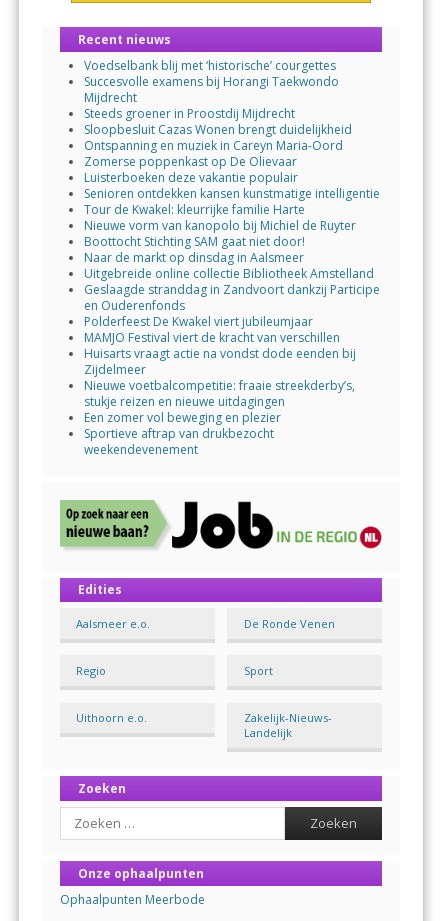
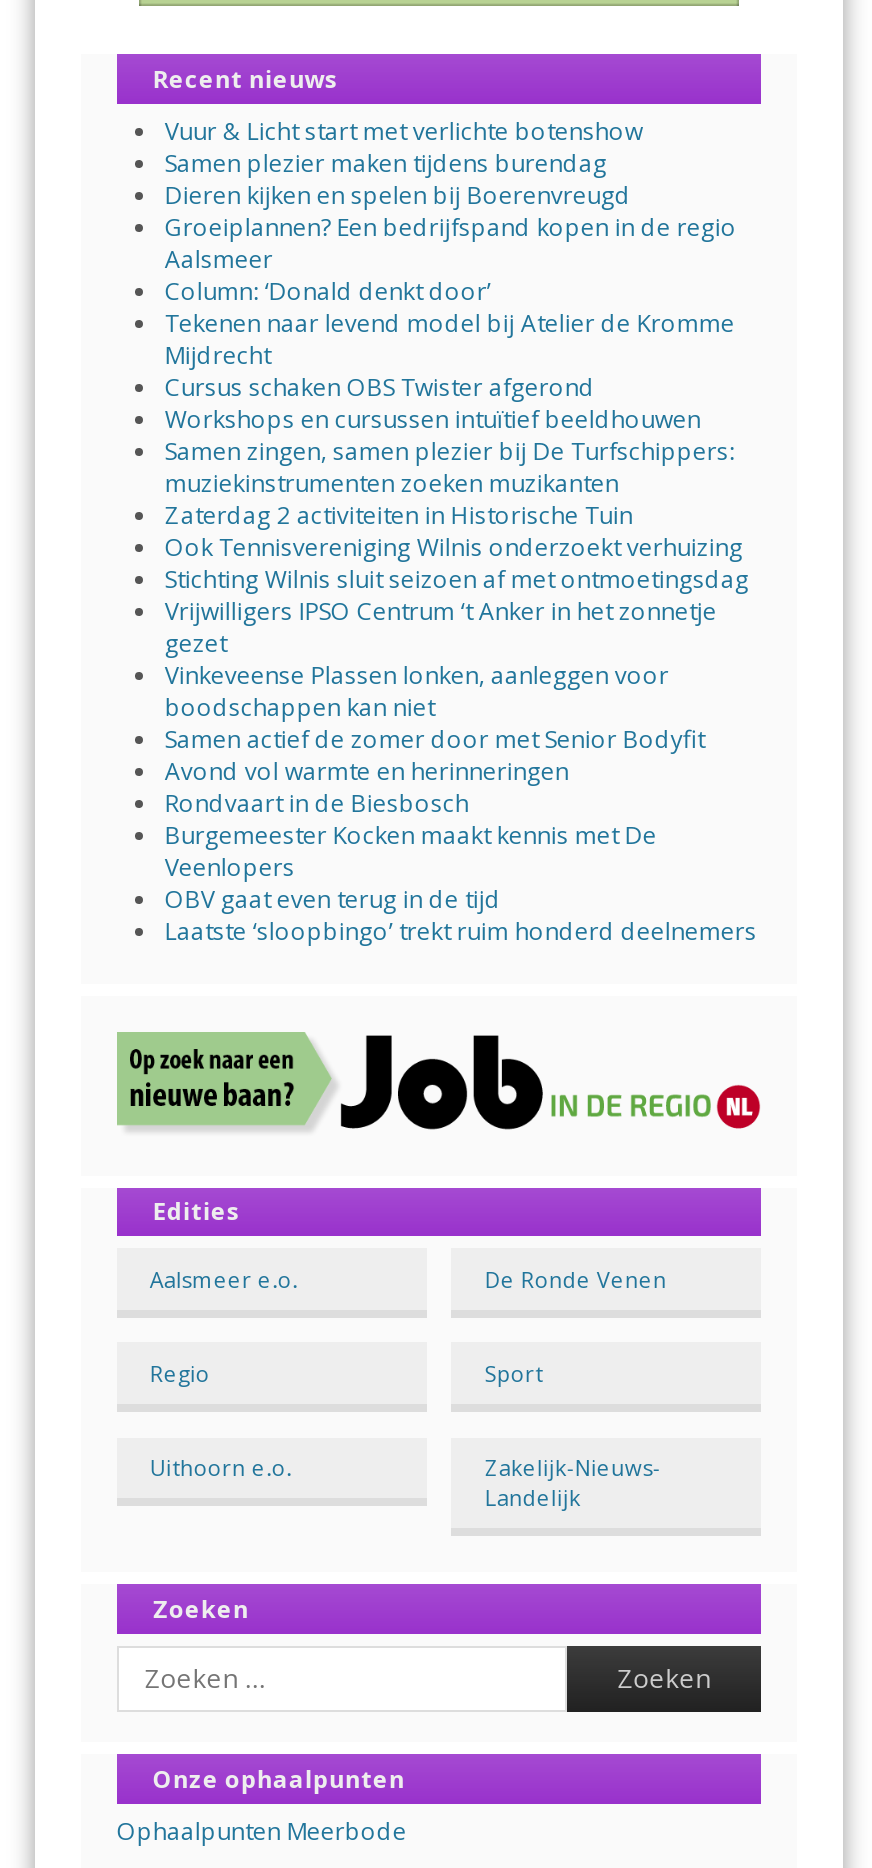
- Voedselbank blij met ‘historische’ courgettes
- Succesvolle examens bij Horangi Taekwondo
+ Vuur & Licht start met verlichte botenshow
+ Samen plezier maken tijdens burendag
+ Dieren kijken en spelen bij Boerenvreugd
+ Groeiplannen? Een bedrijfspand kopen in de regio
+ Aalsmeer
+ Column: ‘Donald denkt door’
+ Tekenen naar levend model bij Atelier de Kromme

moved down: Mijdrecht

- Steeds groener in Proostdij Mijdrecht
- Sloopbesluit Cazas Wonen brengt duidelijkheid
- Ontspanning en muziek in Careyn Maria-Oord
- Zomerse poppenkast op De Olievaar
- Luisterboeken deze vakantie populair
- Senioren ontdekken kansen kunstmatige intelligentie
- Tour de Kwakel: kleurrijke familie Harte
- Nieuwe vorm van kanopolo bij Michiel de Ruyter
- Boottocht Stichting SAM gaat niet door!
- Naar de markt op dinsdag in Aalsmeer
- Uitgebreide online collectie Bibliotheek Amstelland
- Geslaagde stranddag in Zandvoort dankzij Participe
- en Ouderenfonds
- Polderfeest De Kwakel viert jubileumjaar
- MAMJO Festival viert de kracht van verschillen
- Huisarts vraagt actie na vondst dode eenden bij
- Zijdelmeer
- Nieuwe voetbalcompetitie: fraaie streekderby’s,
- stukje reizen en nieuwe uitdagingen
- Een zomer vol beweging en plezier
- Sportieve aftrap van drukbezocht
- weekendevenement
+ Cursus schaken OBS Twister afgerond
+ Workshops en cursussen intuïtief beeldhouwen
+ Samen zingen, samen plezier bij De Turfschippers:
+ muziekinstrumenten zoeken muzikanten
+ Zaterdag 2 activiteiten in Historische Tuin
+ Ook Tennisvereniging Wilnis onderzoekt verhuizing
+ Stichting Wilnis sluit seizoen af met ontmoetingsdag
+ Vrijwilligers IPSO Centrum ‘t Anker in het zonnetje
+ gezet
+ Vinkeveense Plassen lonken, aanleggen voor
+ boodschappen kan niet
+ Samen actief de zomer door met Senior Bodyfit
+ Avond vol warmte en herinneringen
+ Rondvaart in de Biesbosch
+ Burgemeester Kocken maakt kennis met De
+ Veenlopers
+ OBV gaat even terug in de tijd
+ Laatste ‘sloopbingo’ trekt ruim honderd deelnemers
